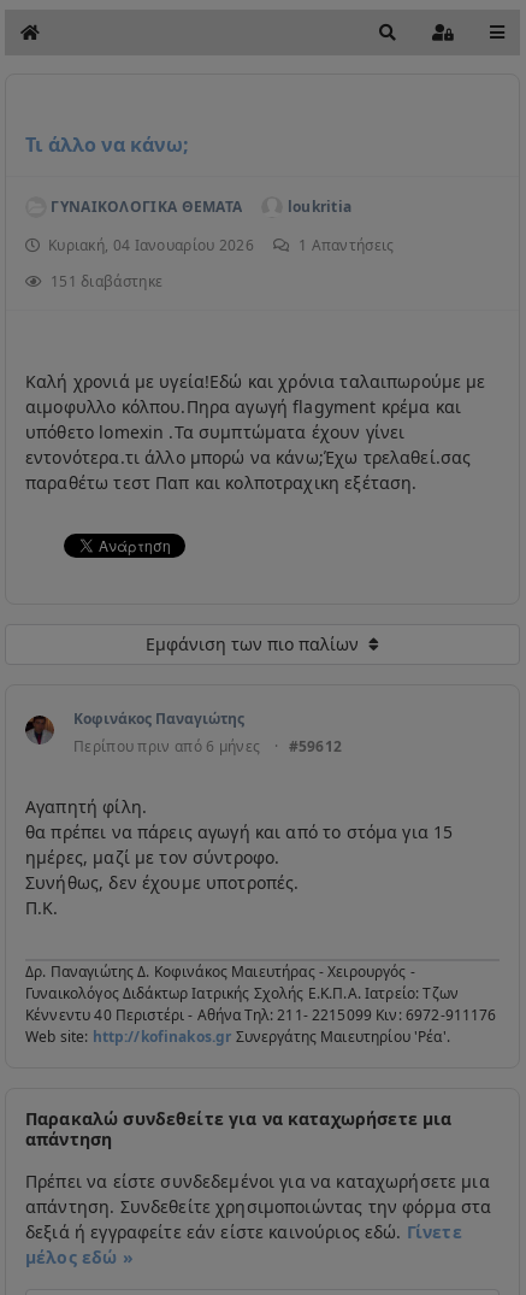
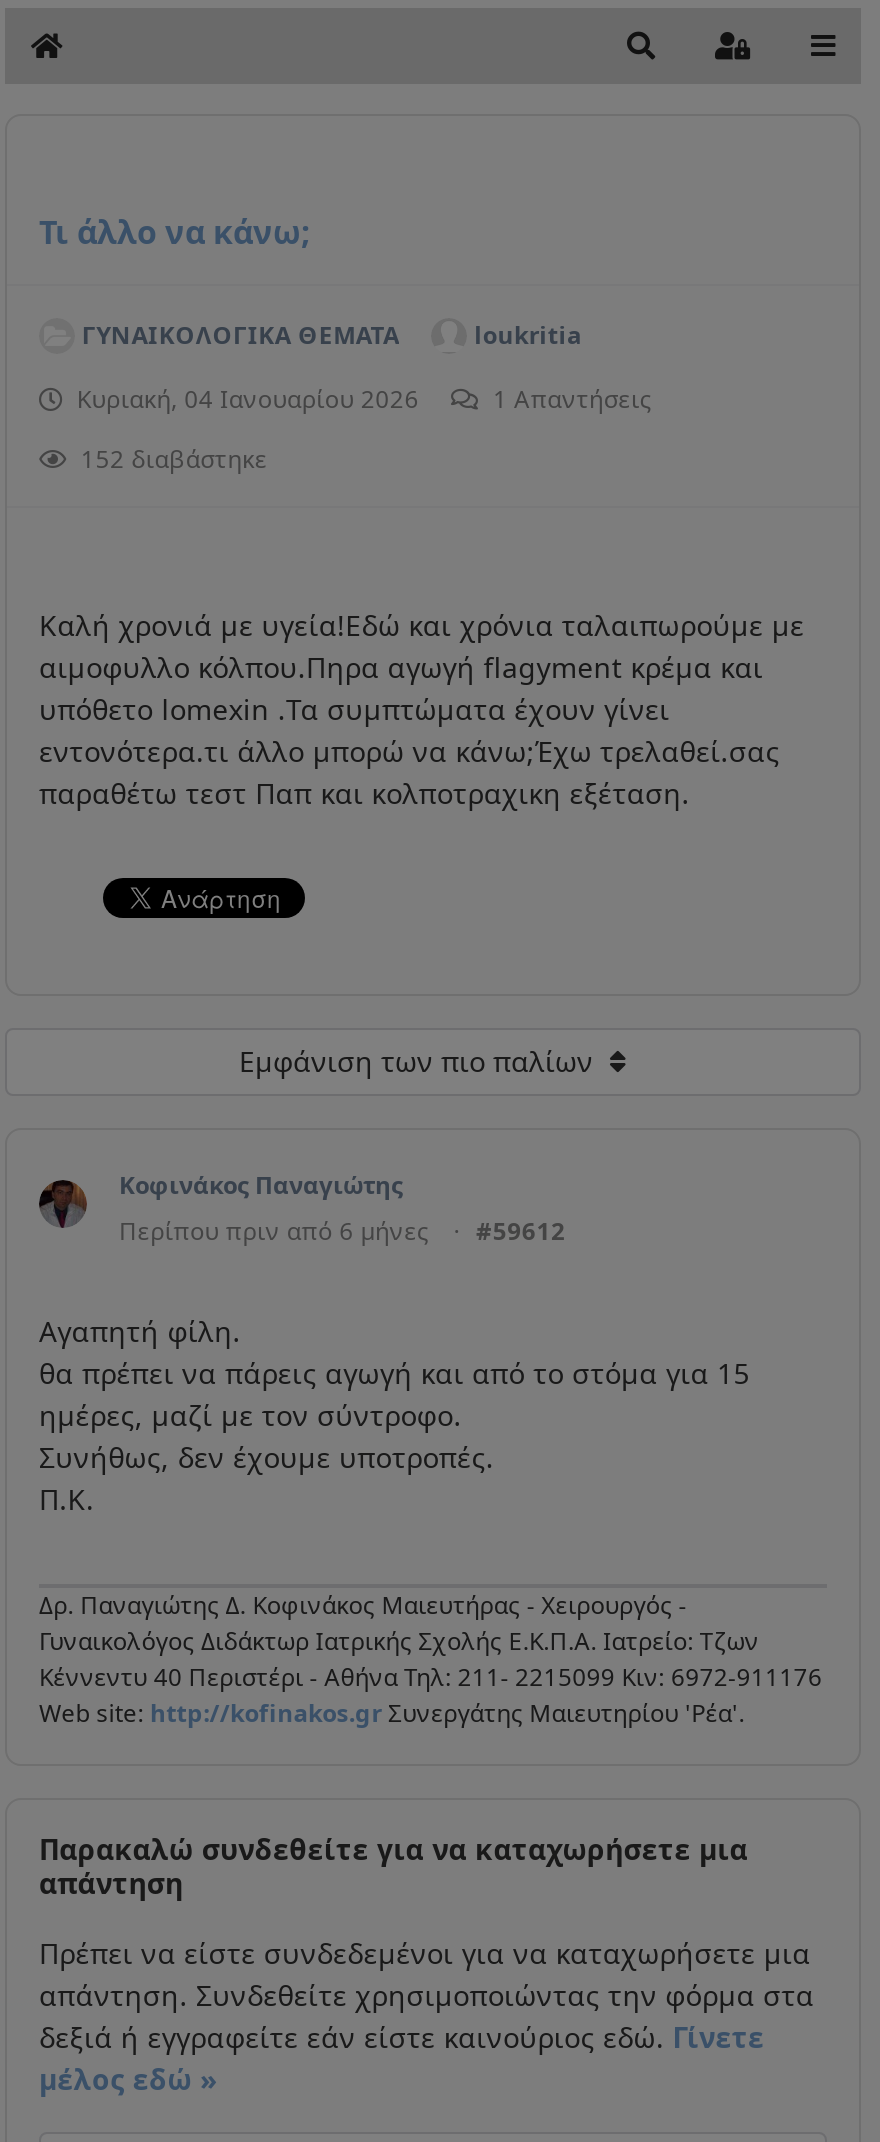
- 151 διαβάστηκε
+ 152 διαβάστηκε
